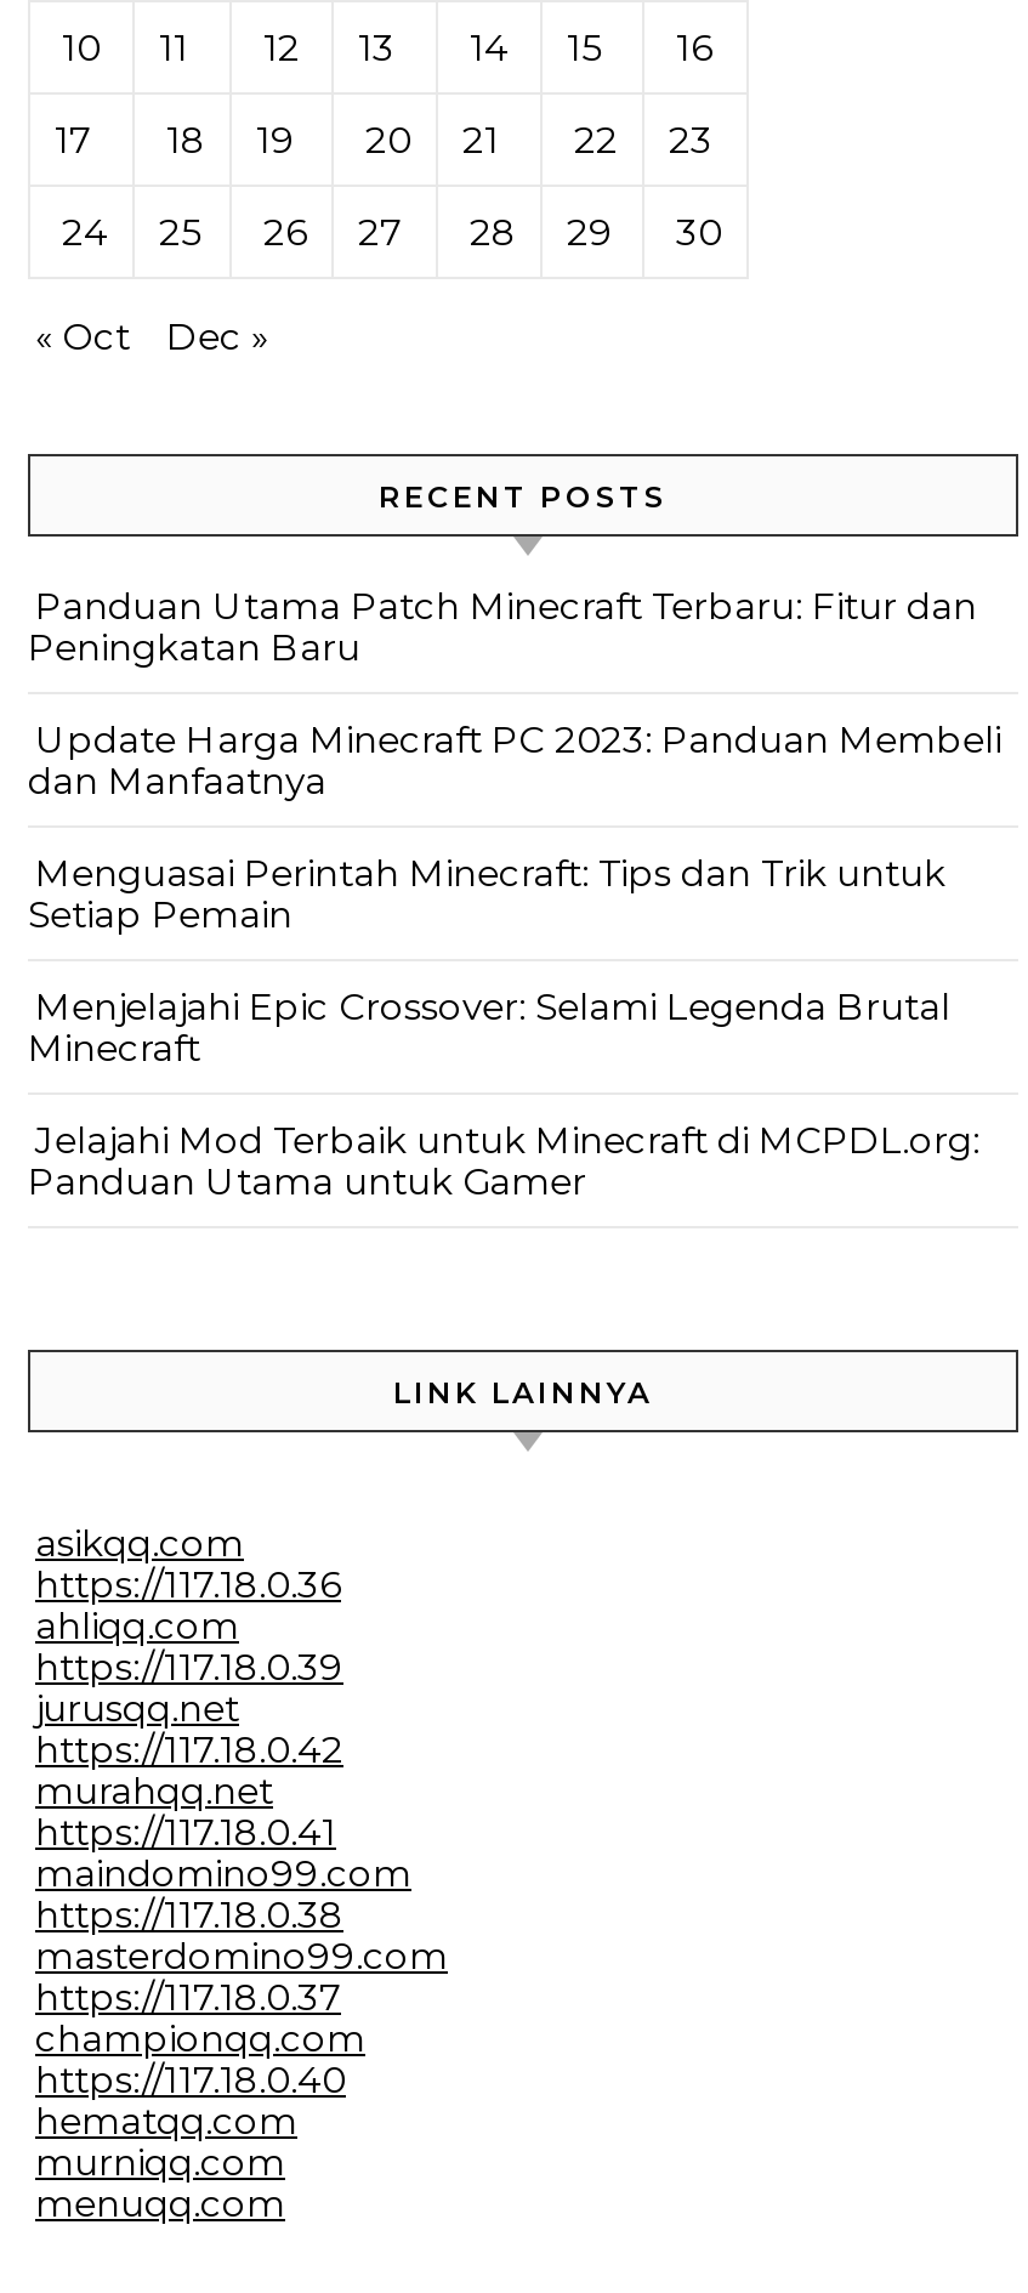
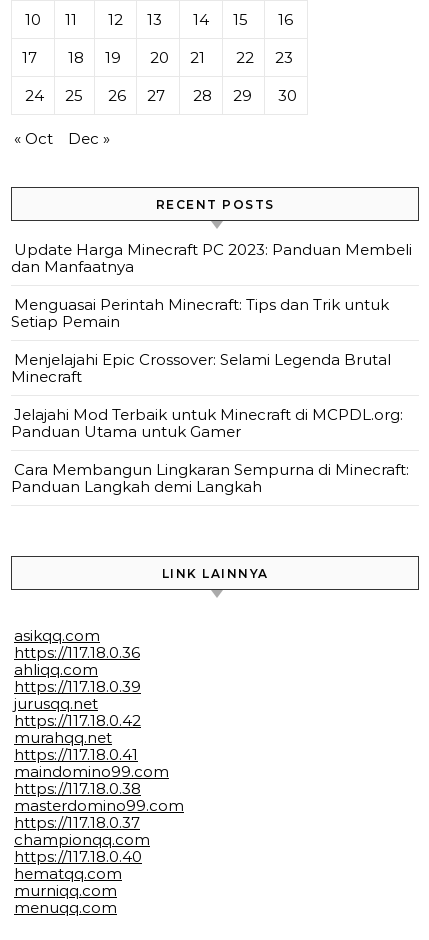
- Panduan Utama Patch Minecraft Terbaru: Fitur dan
- Peningkatan Baru

moved up: Update Harga Minecraft PC 2023: Panduan Membeli | dan Manfaatnya | Menguasai Perintah Minecraft: Tips dan Trik untuk | Setiap Pemain | Menjelajahi Epic Crossover: Selami Legenda Brutal | Minecraft | Jelajahi Mod Terbaik untuk Minecraft di MCPDL.org: | Panduan Utama untuk Gamer

+ Cara Membangun Lingkaran Sempurna di Minecraft:
+ Panduan Langkah demi Langkah
